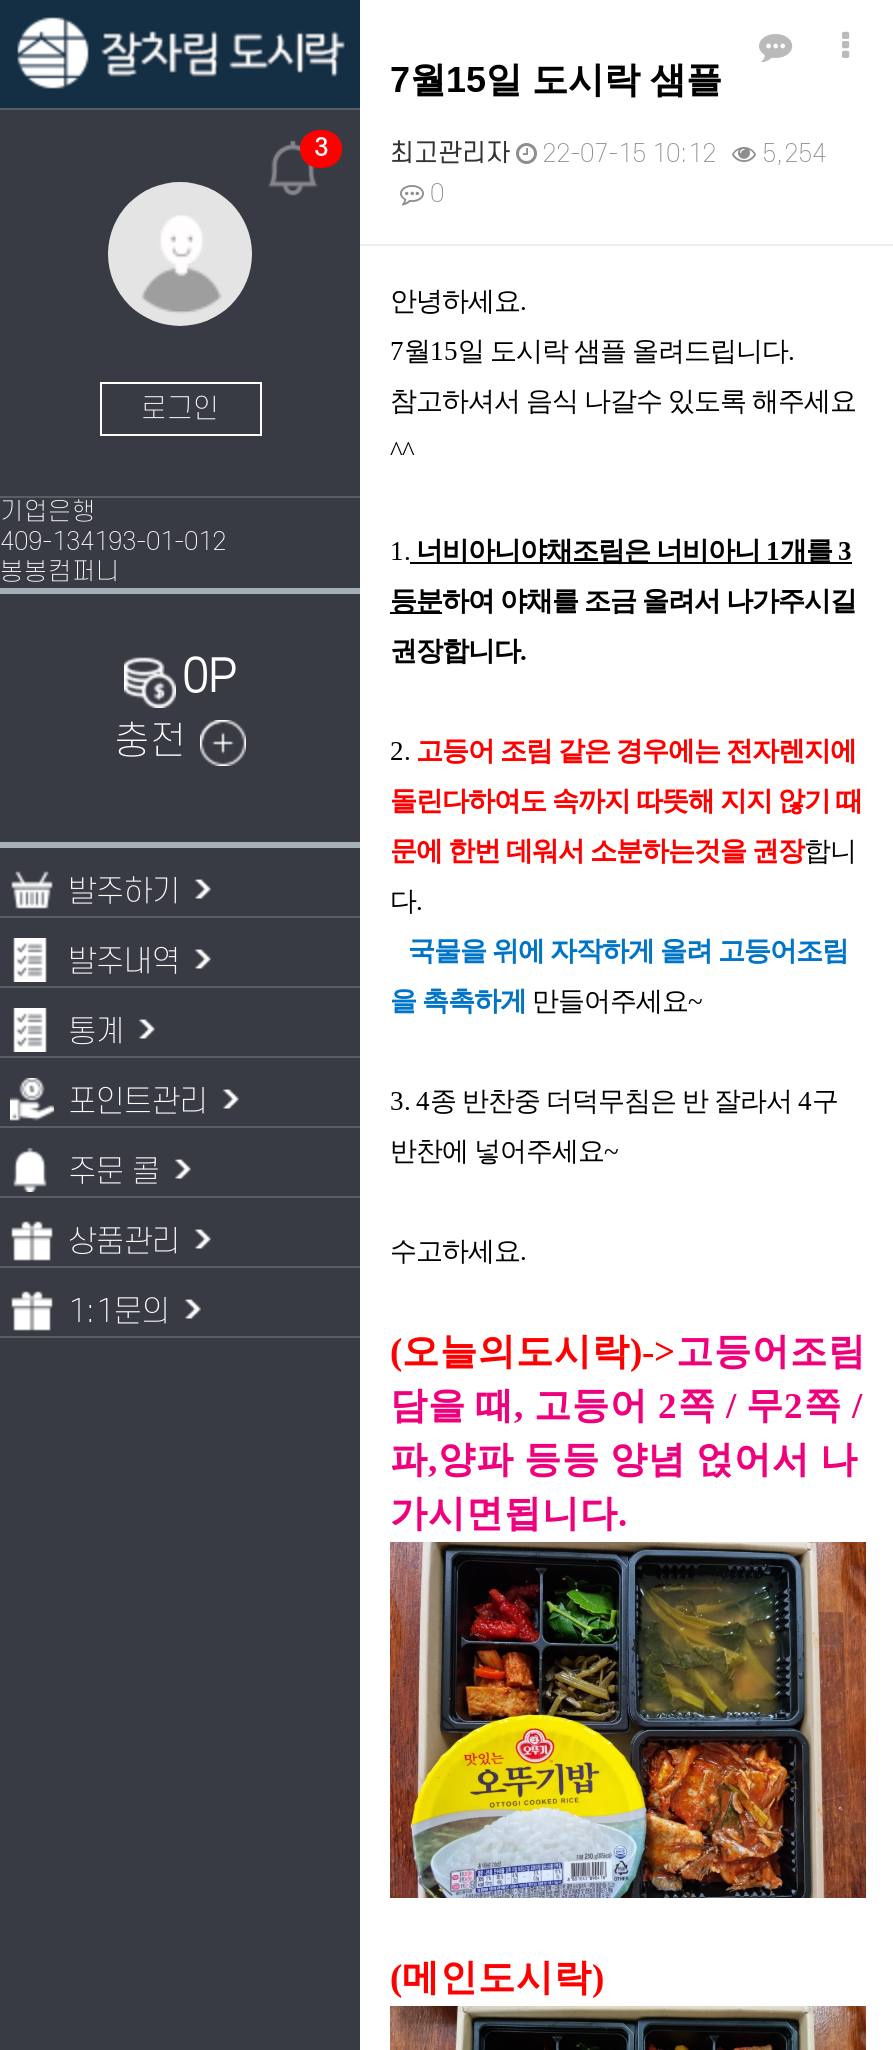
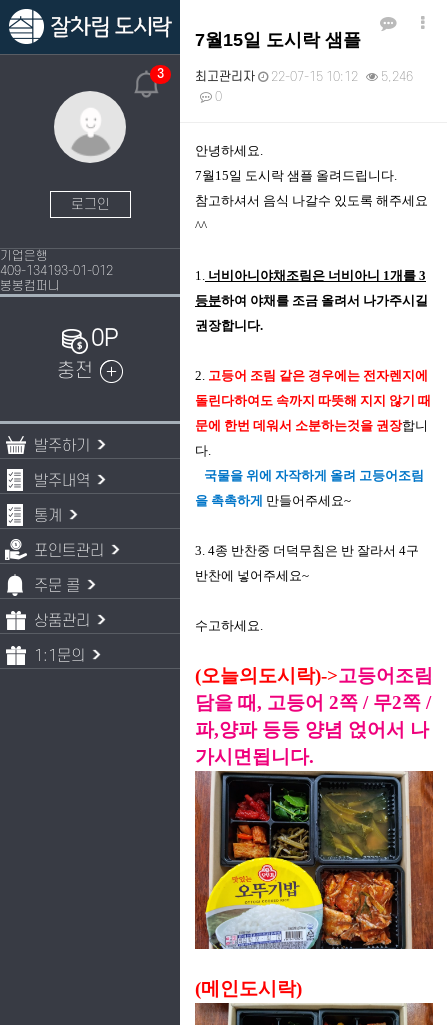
- 최고관리자 22-07-15 10:12 5,254
+ 최고관리자 22-07-15 10:12 5,246
